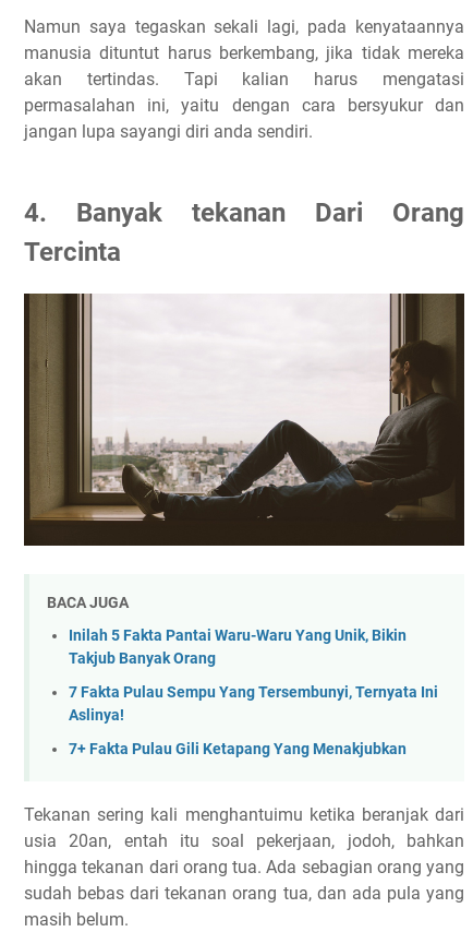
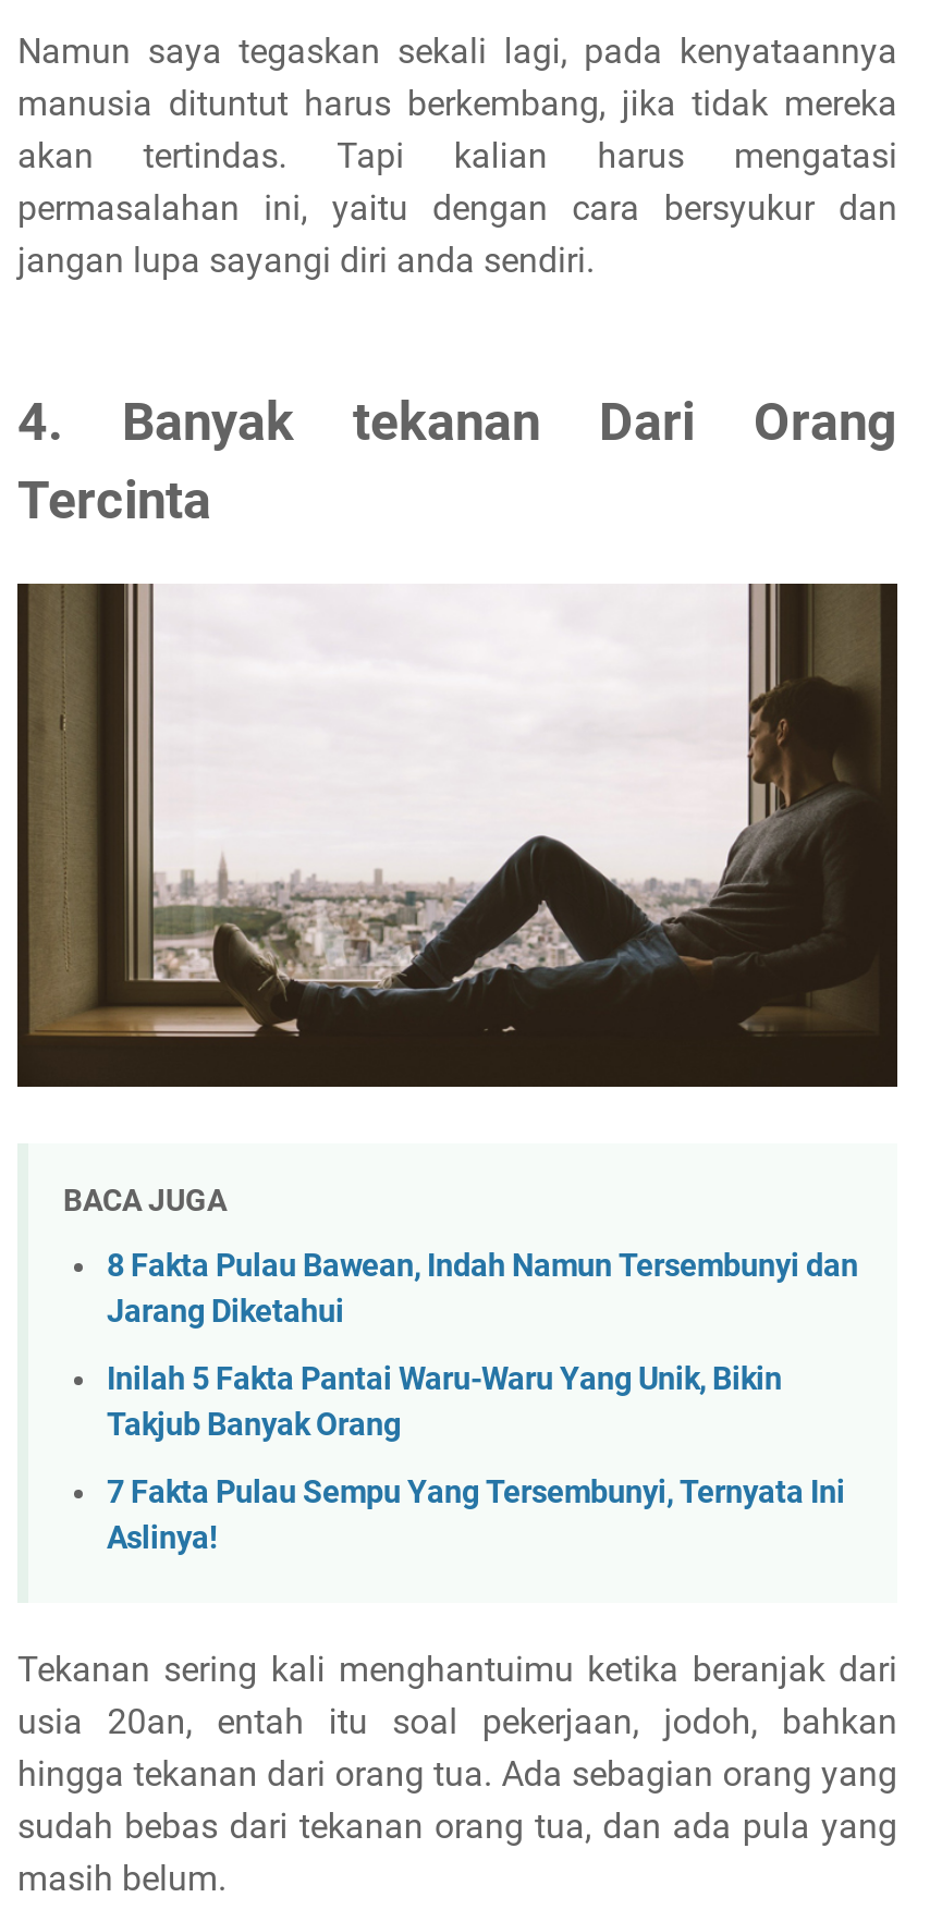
+ 8 Fakta Pulau Bawean, Indah Namun Tersembunyi dan
+ Jarang Diketahui

moved down: Inilah 5 Fakta Pantai Waru-Waru Yang Unik, Bikin | Takjub Banyak Orang | 7 Fakta Pulau Sempu Yang Tersembunyi, Ternyata Ini | Aslinya!

- 7+ Fakta Pulau Gili Ketapang Yang Menakjubkan
